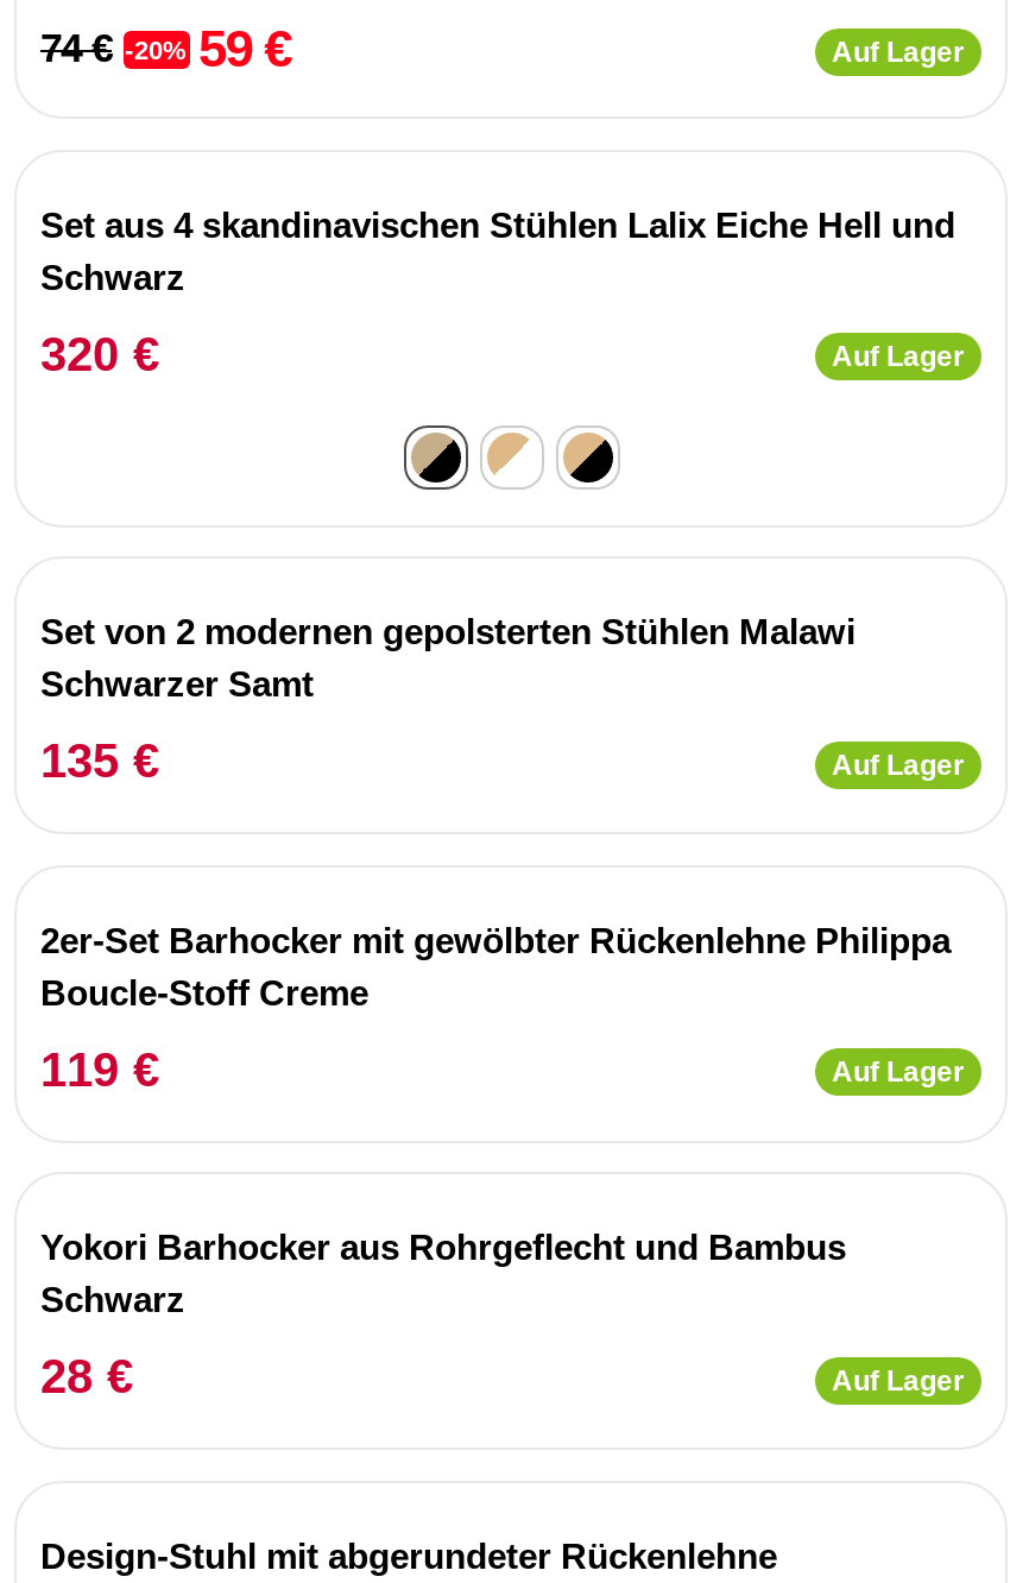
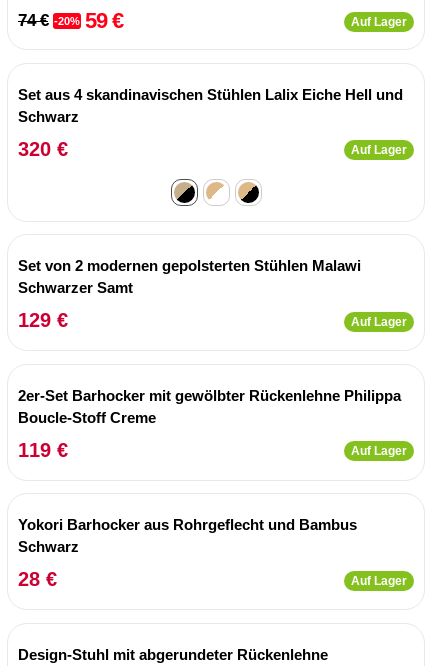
- 135 €
+ 129 €
